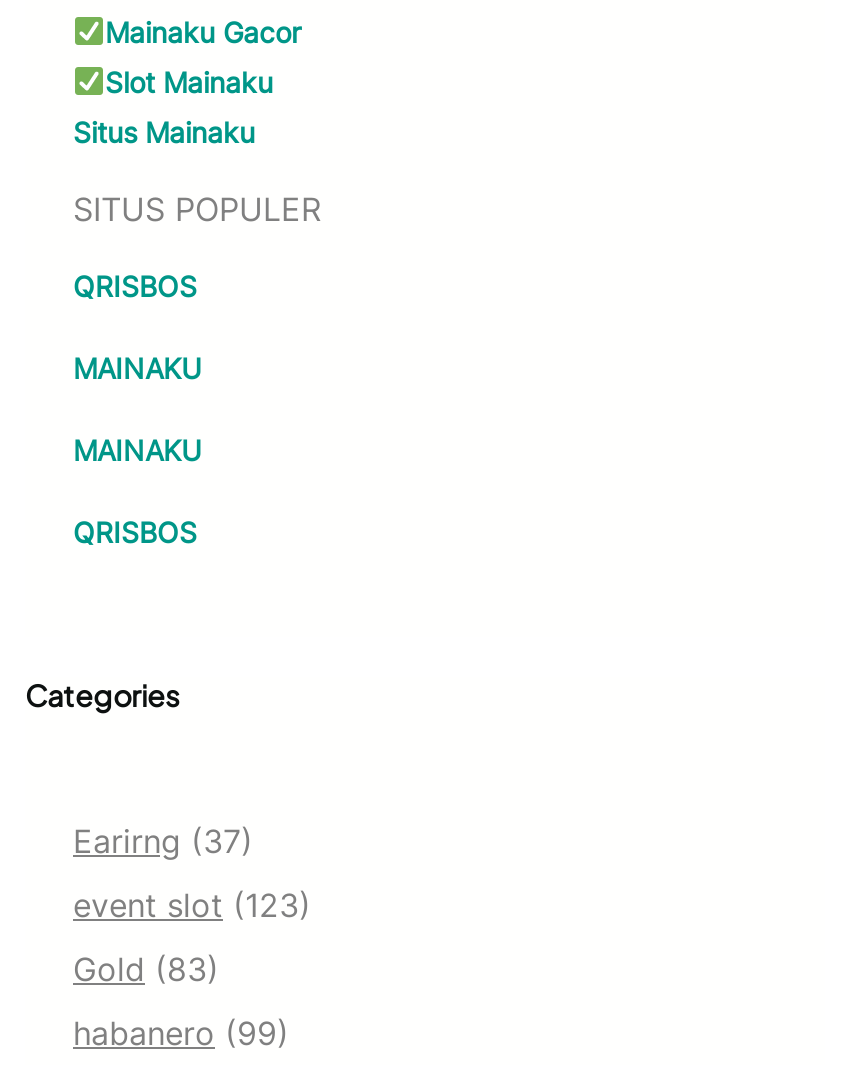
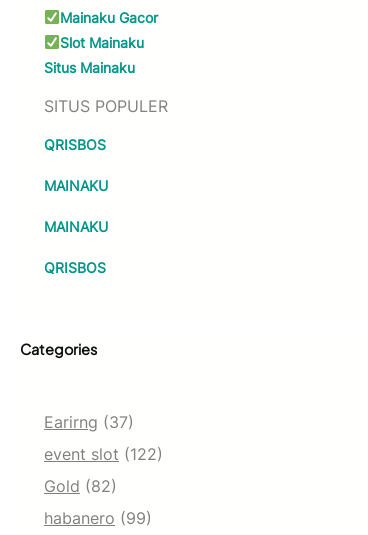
- event slot (123)
+ event slot (122)

- Gold (83)
+ Gold (82)
